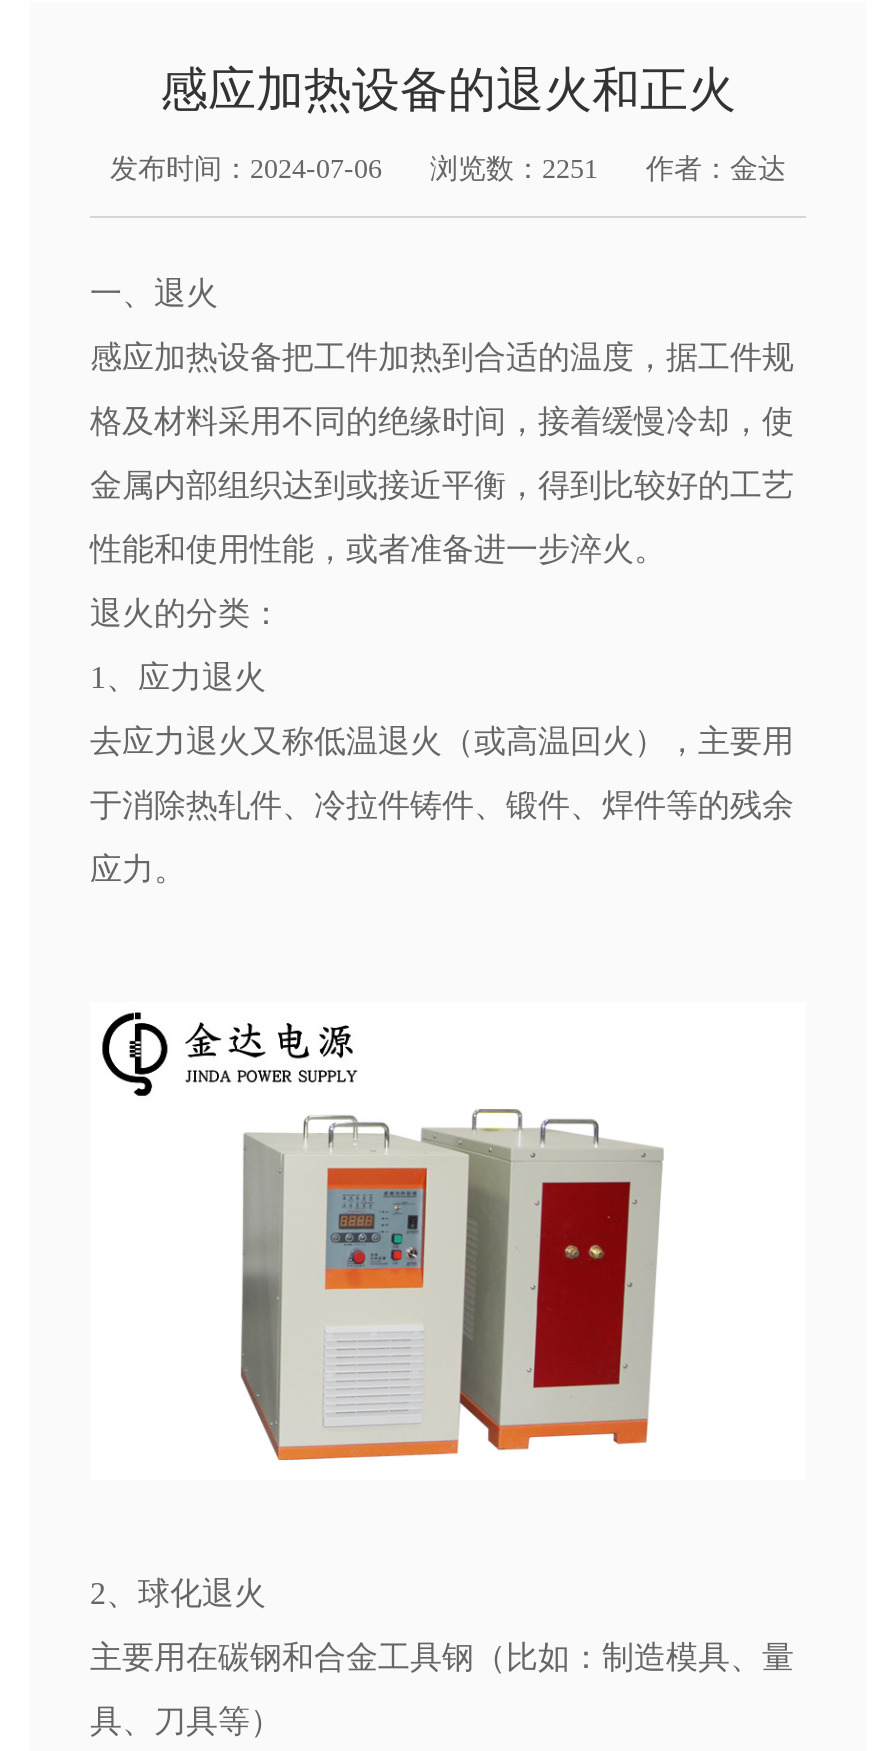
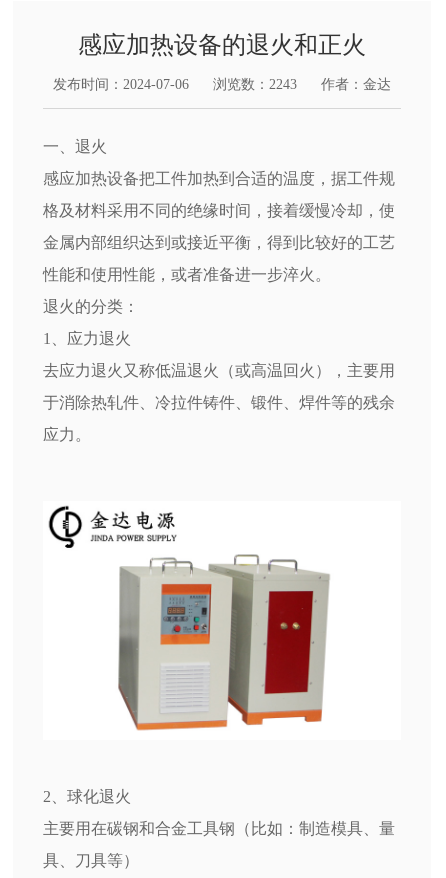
- 发布时间：2024-07-06 浏览数：2251 作者：金达
+ 发布时间：2024-07-06 浏览数：2243 作者：金达
